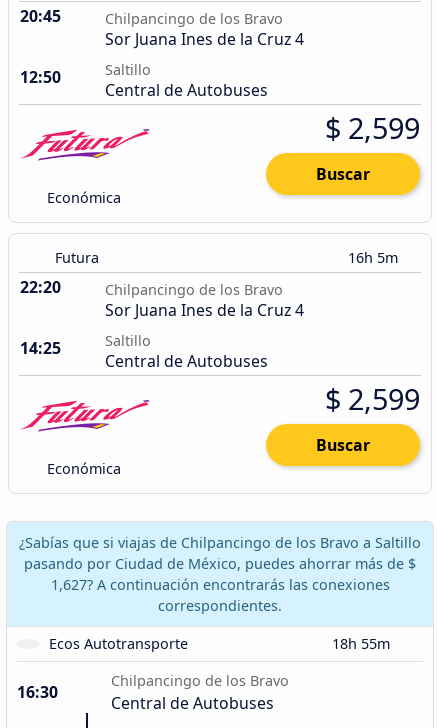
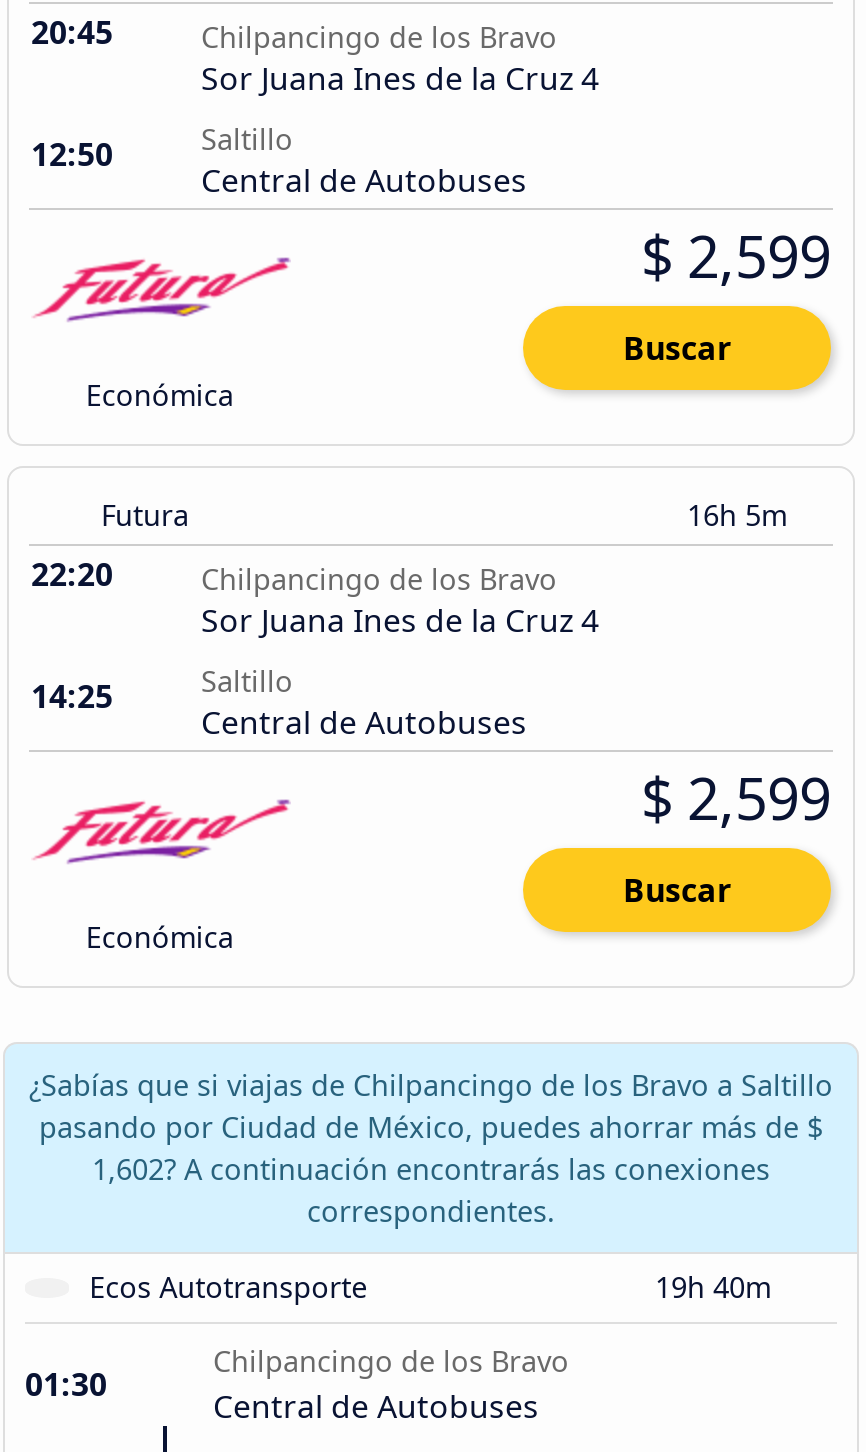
- 1,627? A continuación encontrarás las conexiones
+ 1,602? A continuación encontrarás las conexiones

- 18h 55m
+ 19h 40m

- 16:30
+ 01:30
